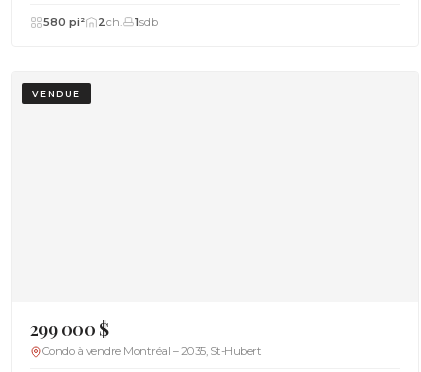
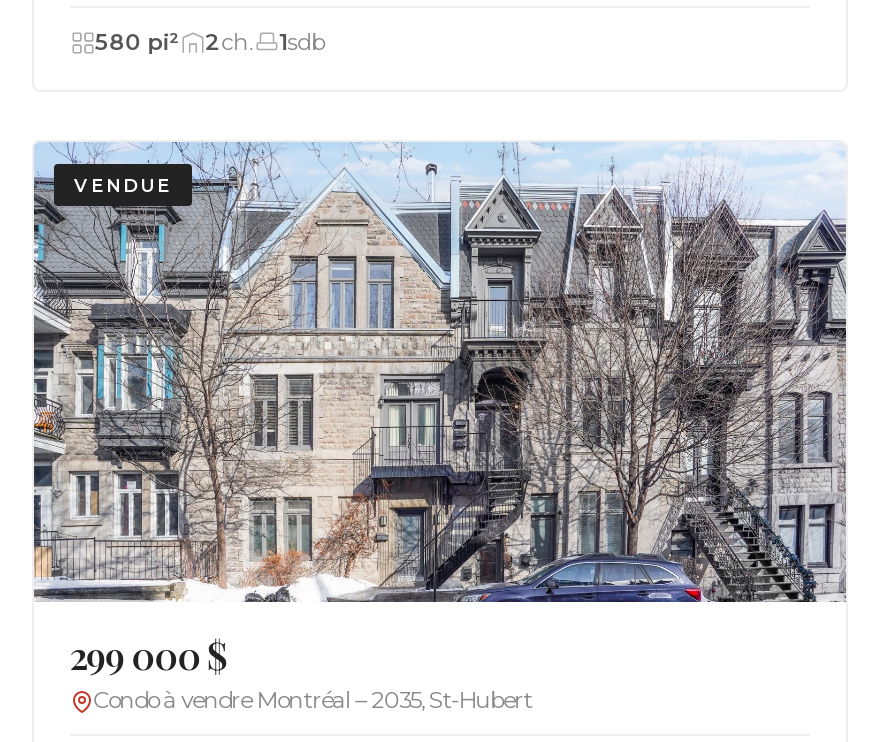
+ [image]
